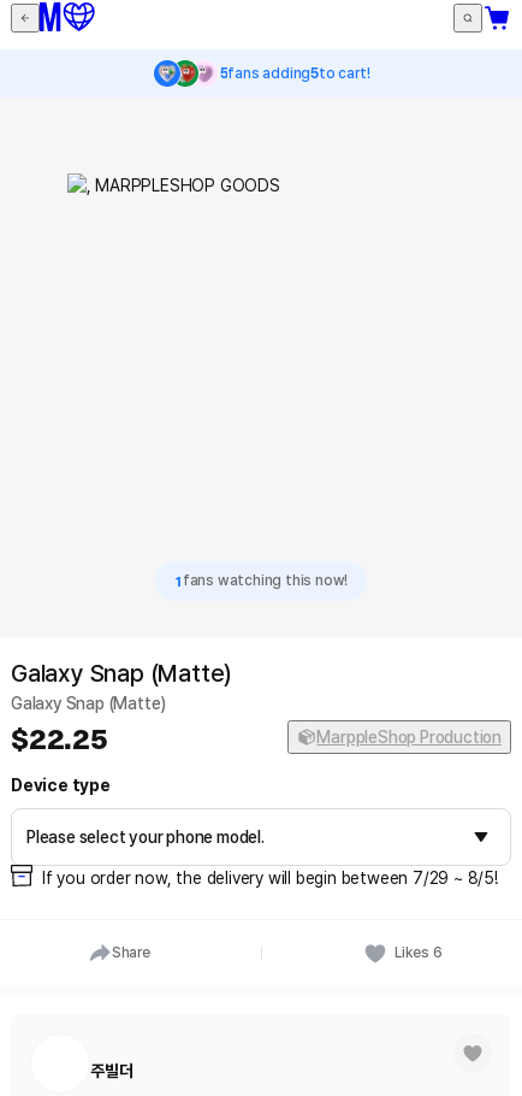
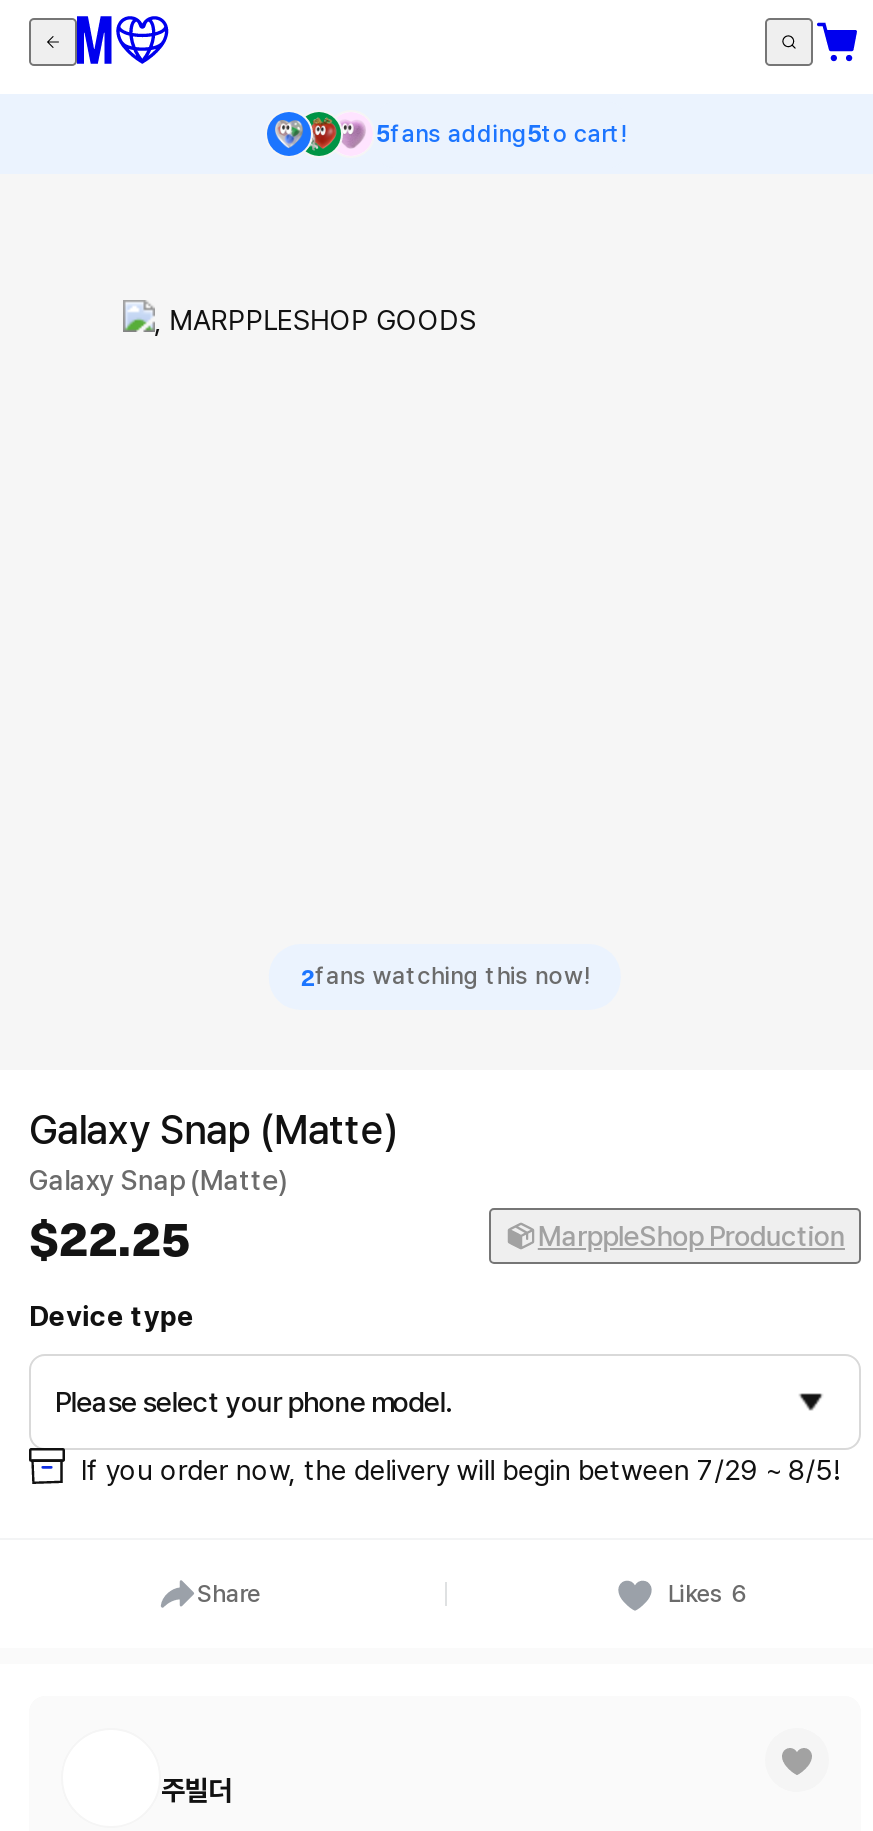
- 1fans watching this now!
+ 2fans watching this now!
